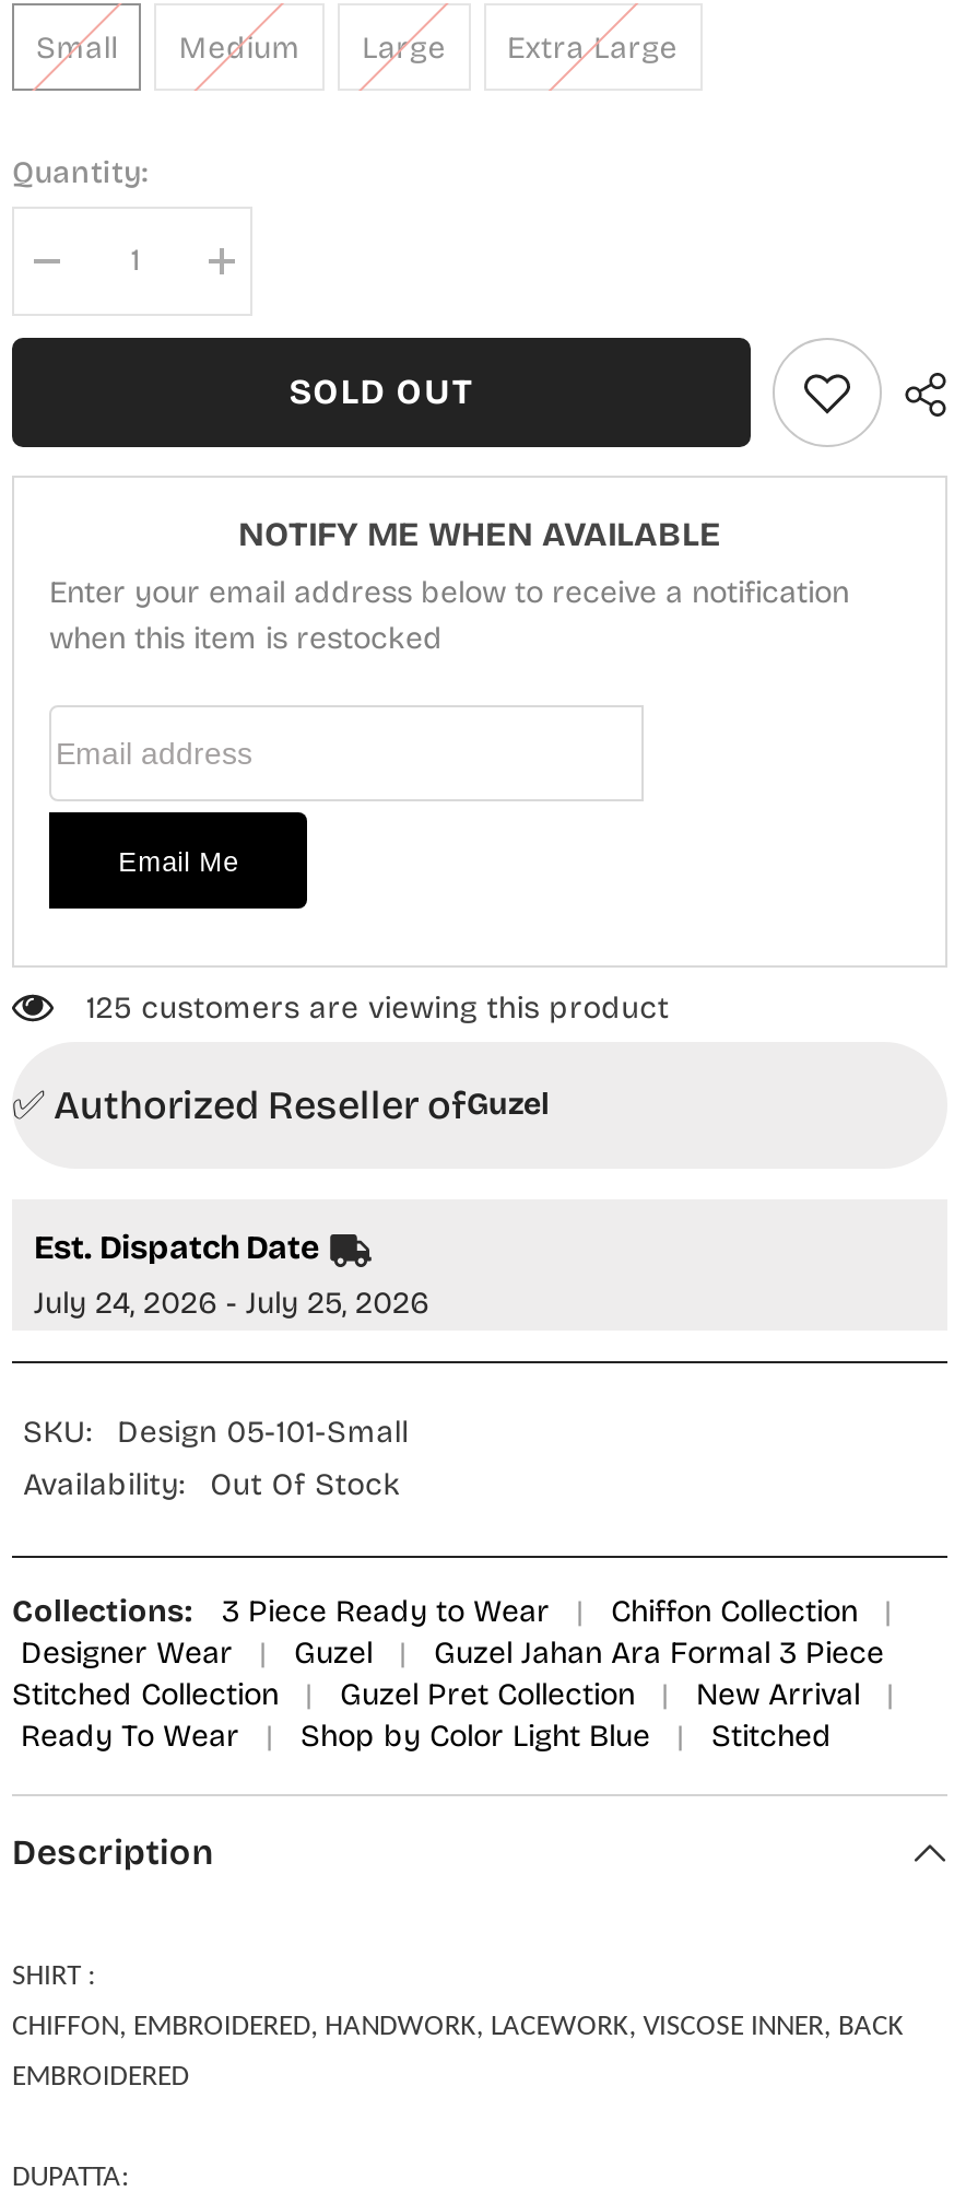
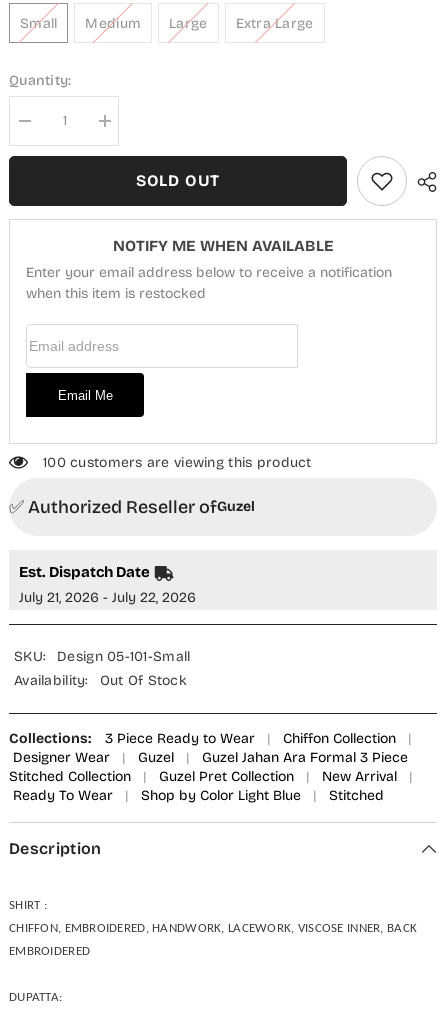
- 125 customers are viewing this product
+ 100 customers are viewing this product

- July 24, 2026 - July 25, 2026
+ July 21, 2026 - July 22, 2026
